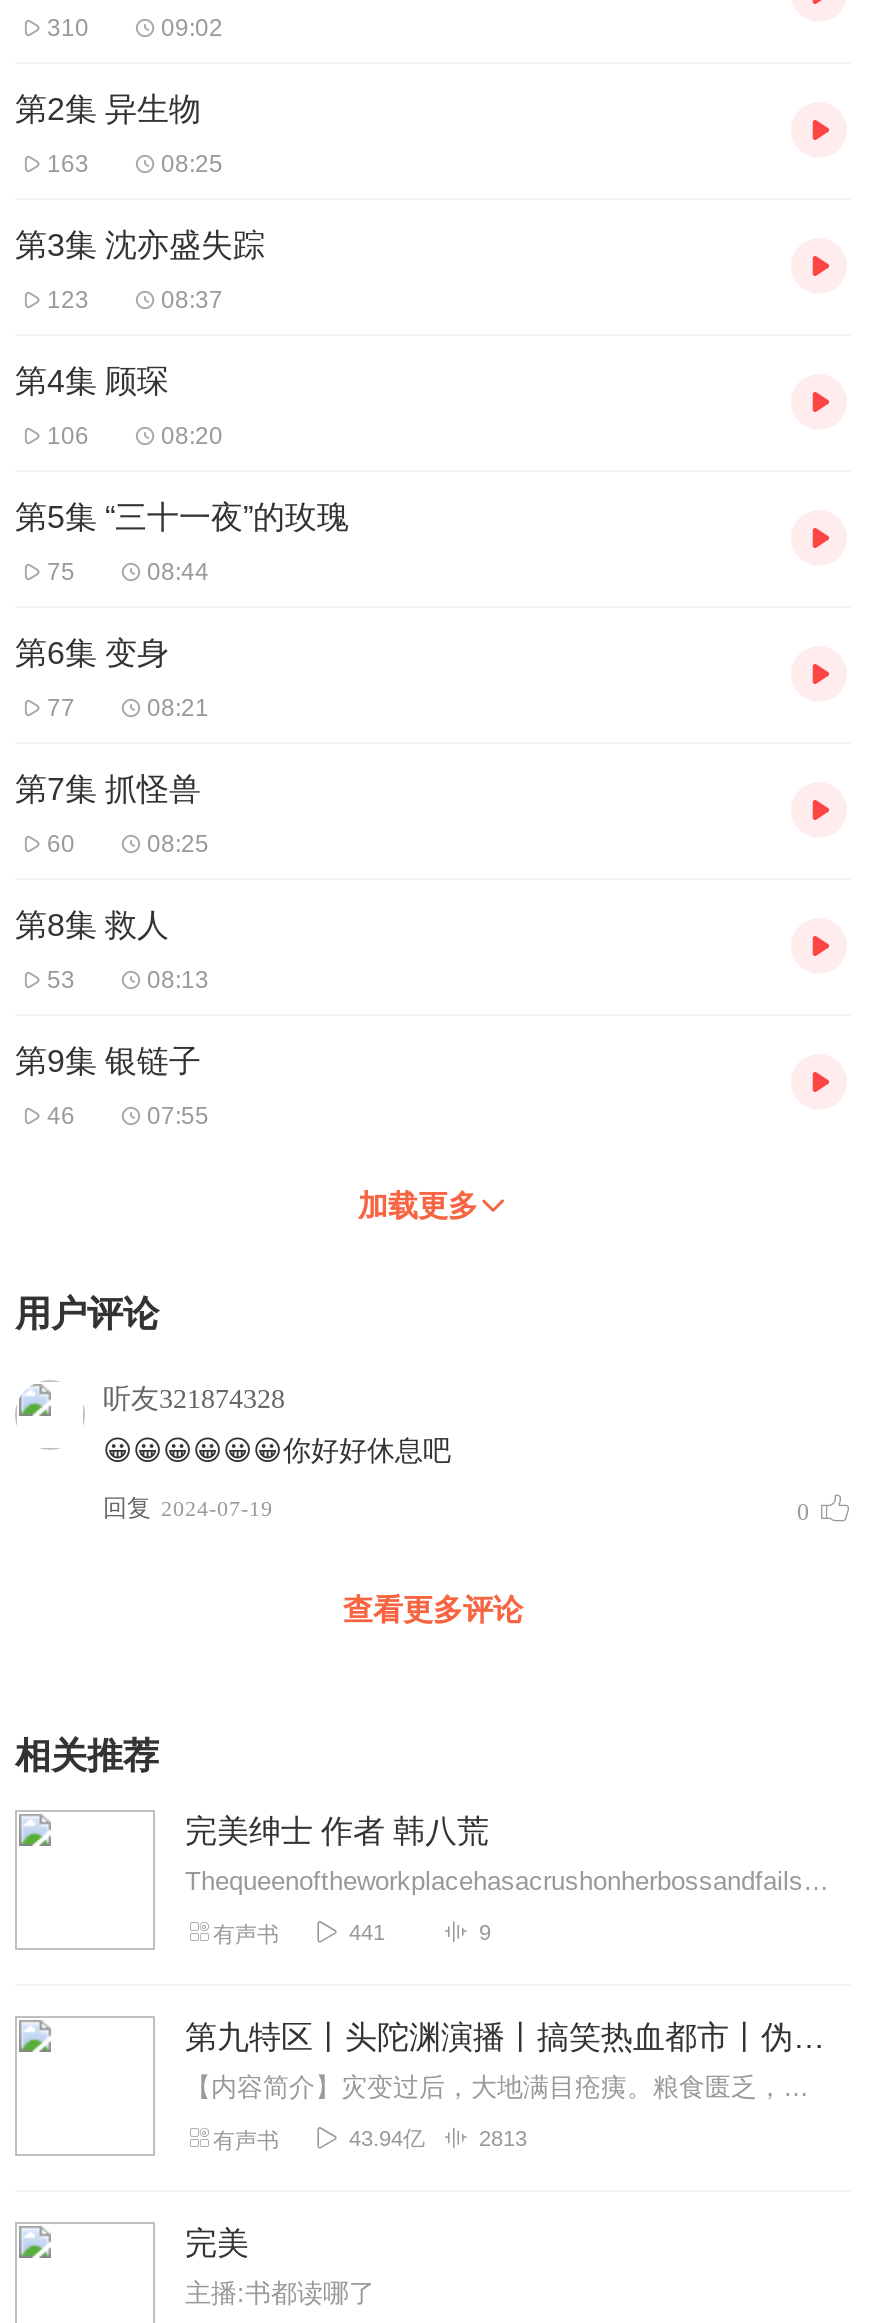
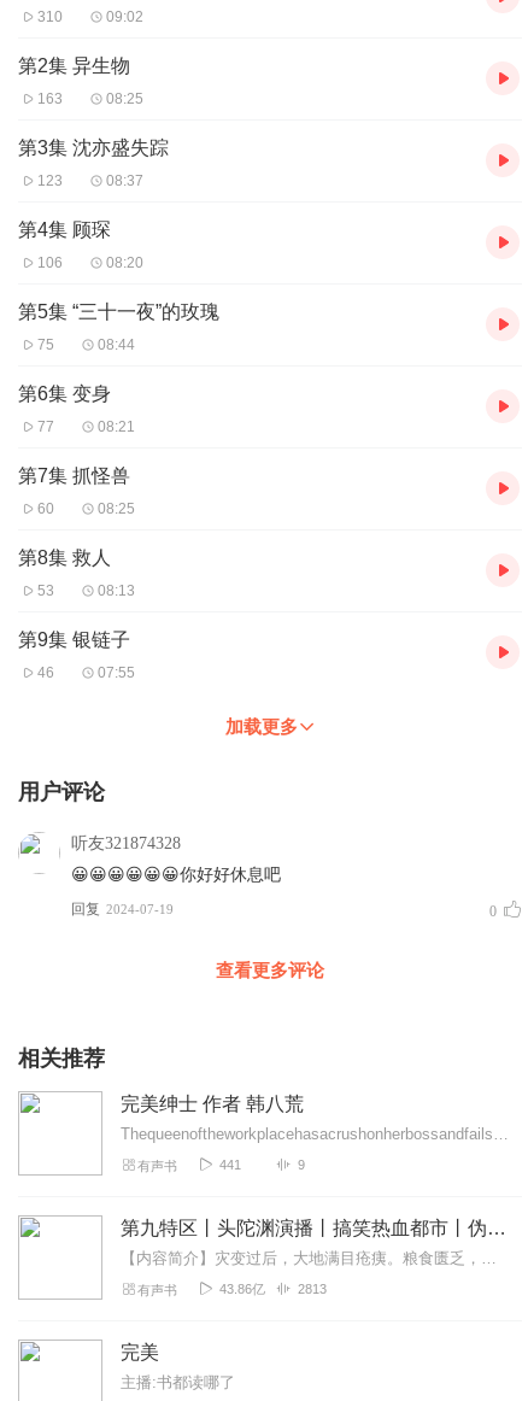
- 43.94亿
+ 43.86亿
